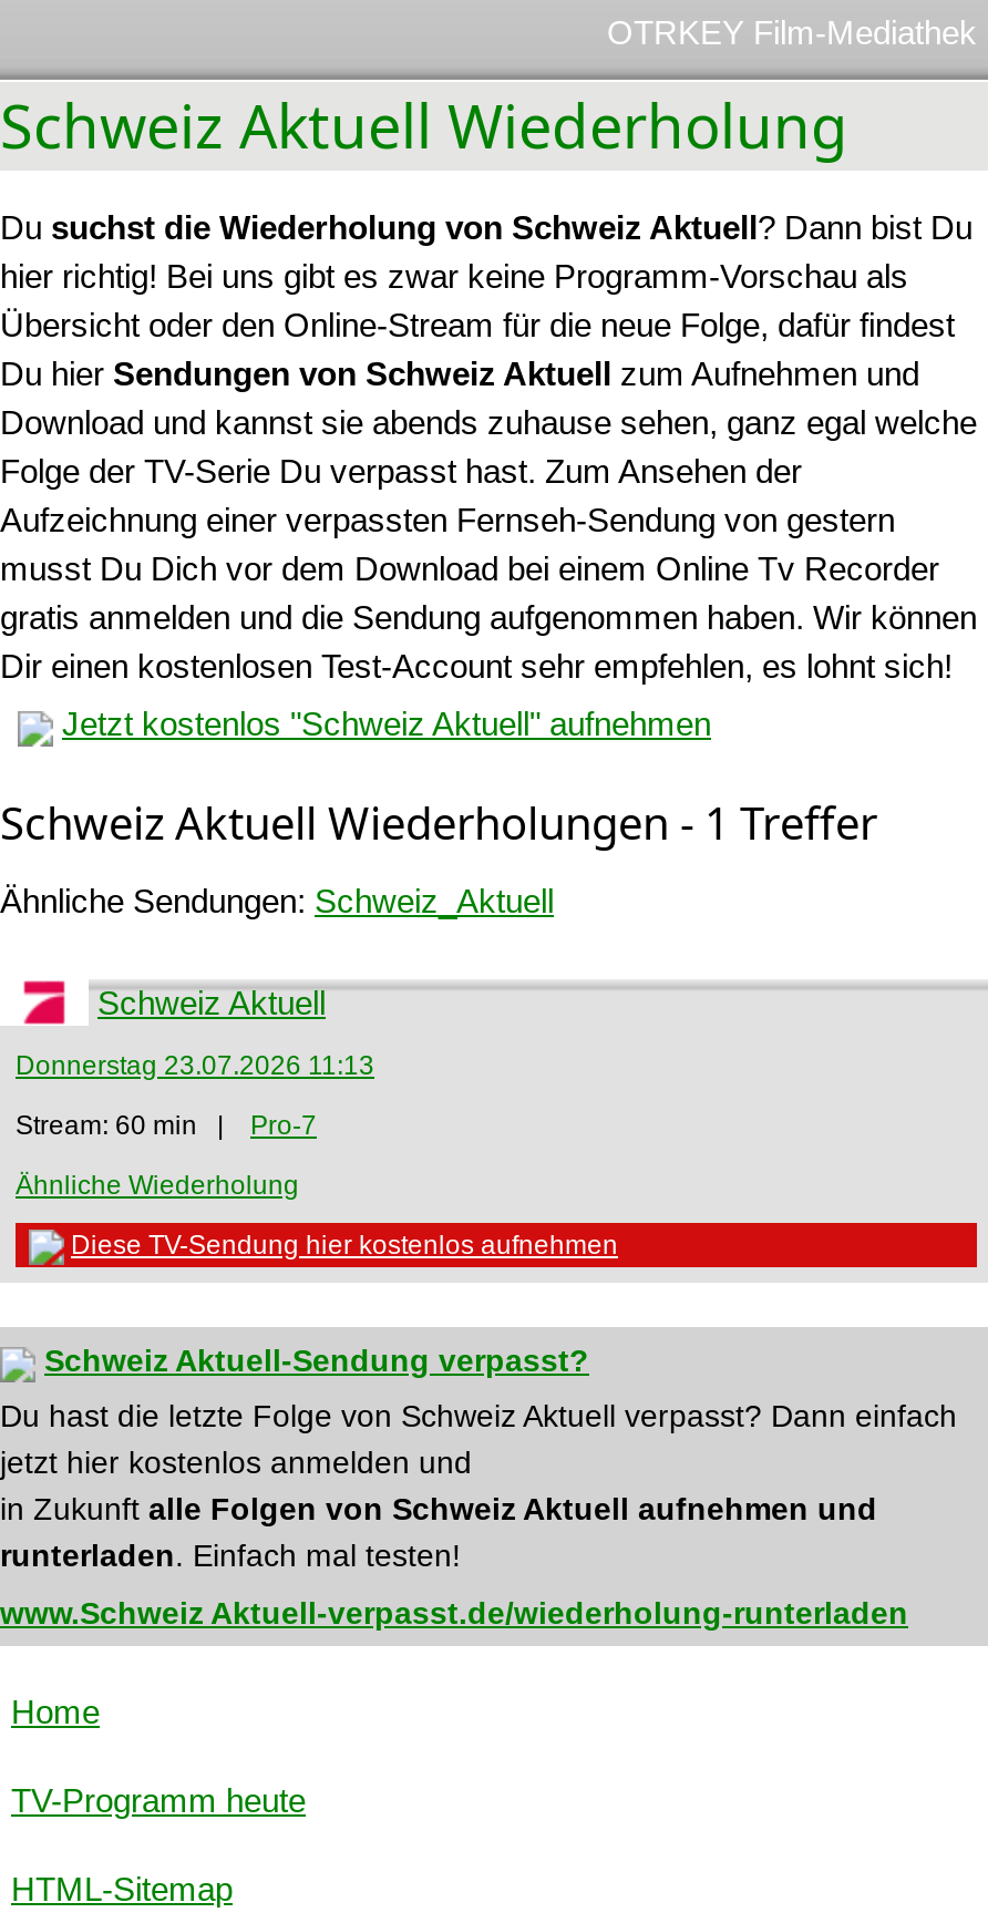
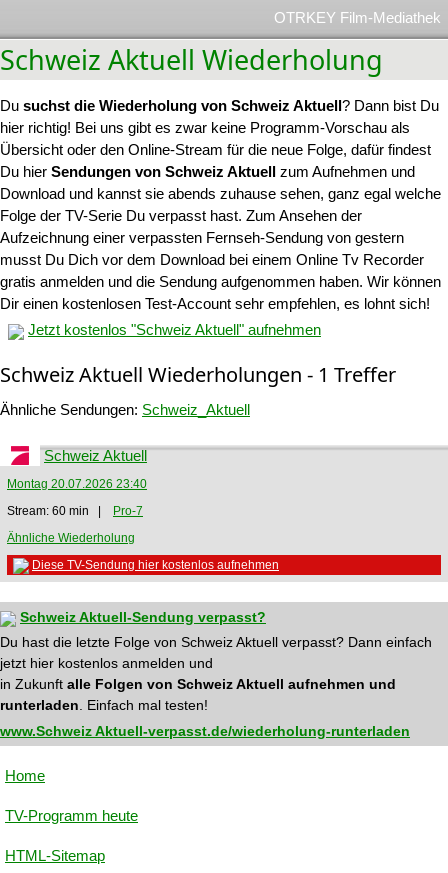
- Donnerstag 23.07.2026 11:13
+ Montag 20.07.2026 23:40
